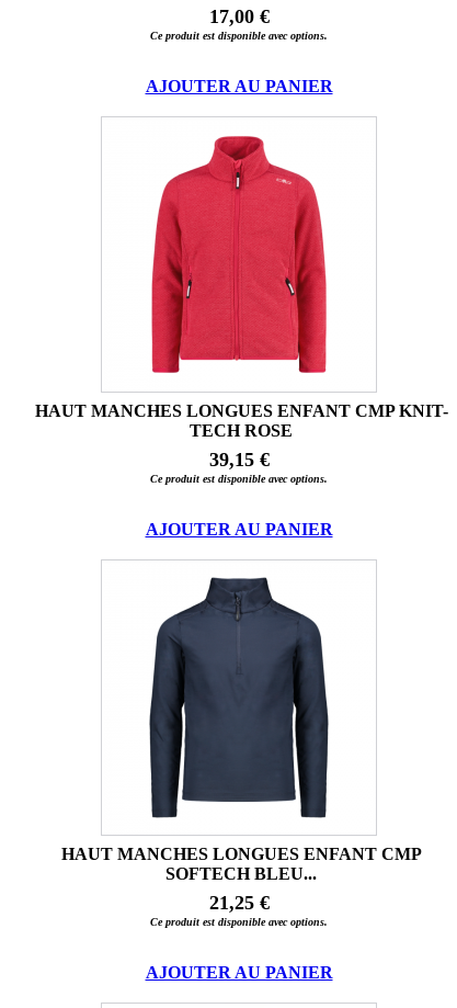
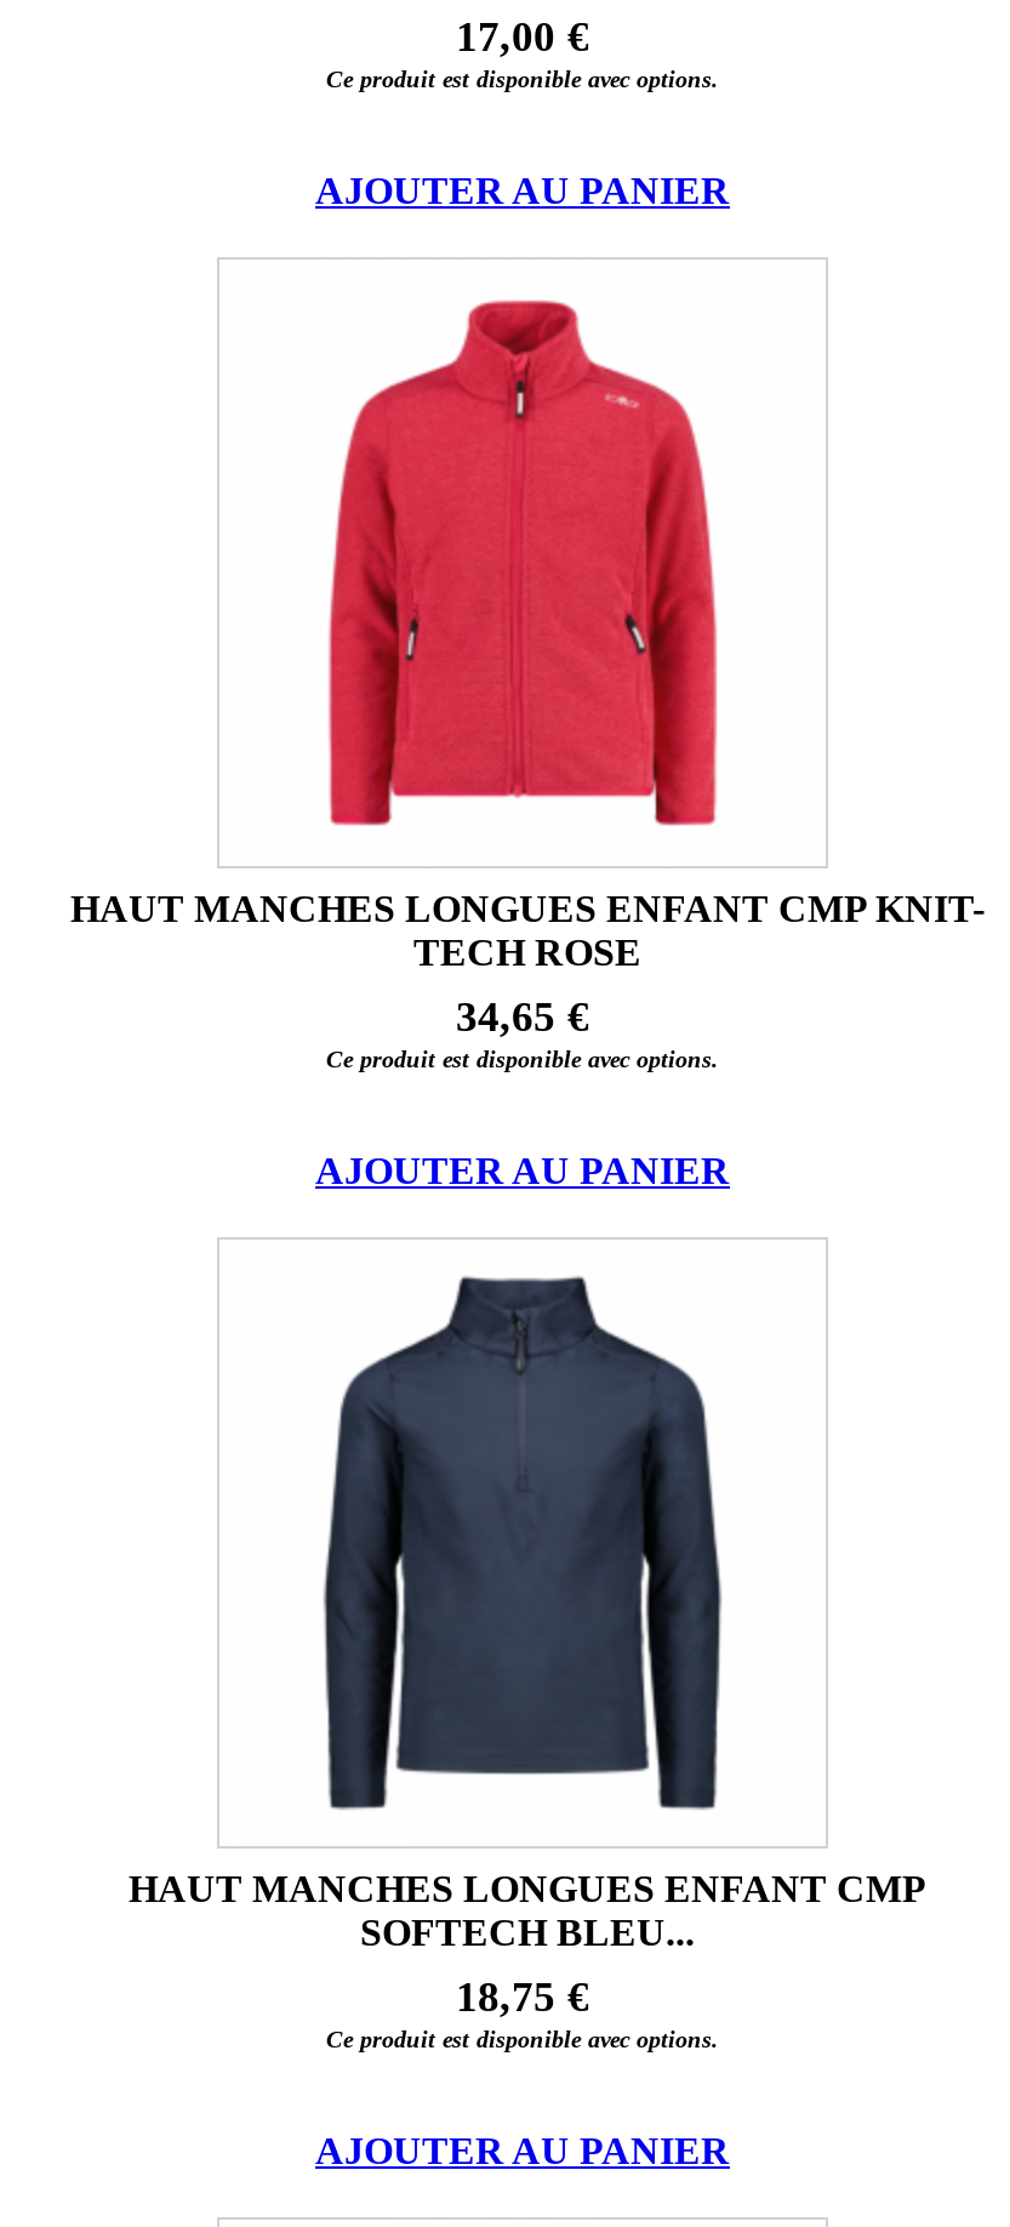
- 39,15 €
+ 34,65 €

- 21,25 €
+ 18,75 €
